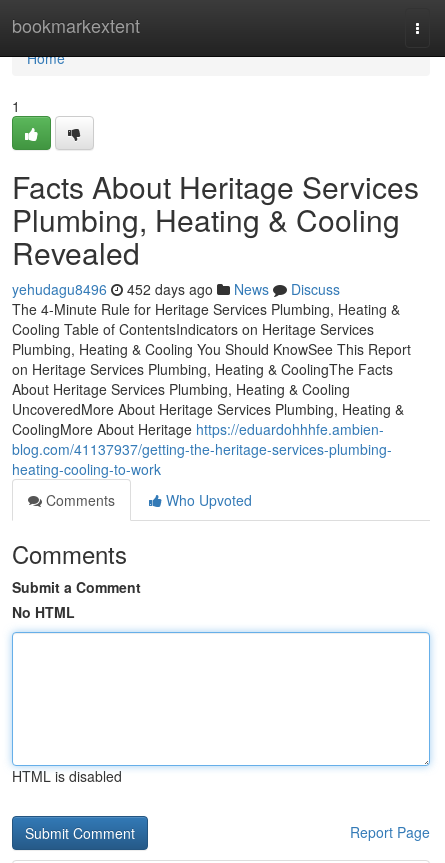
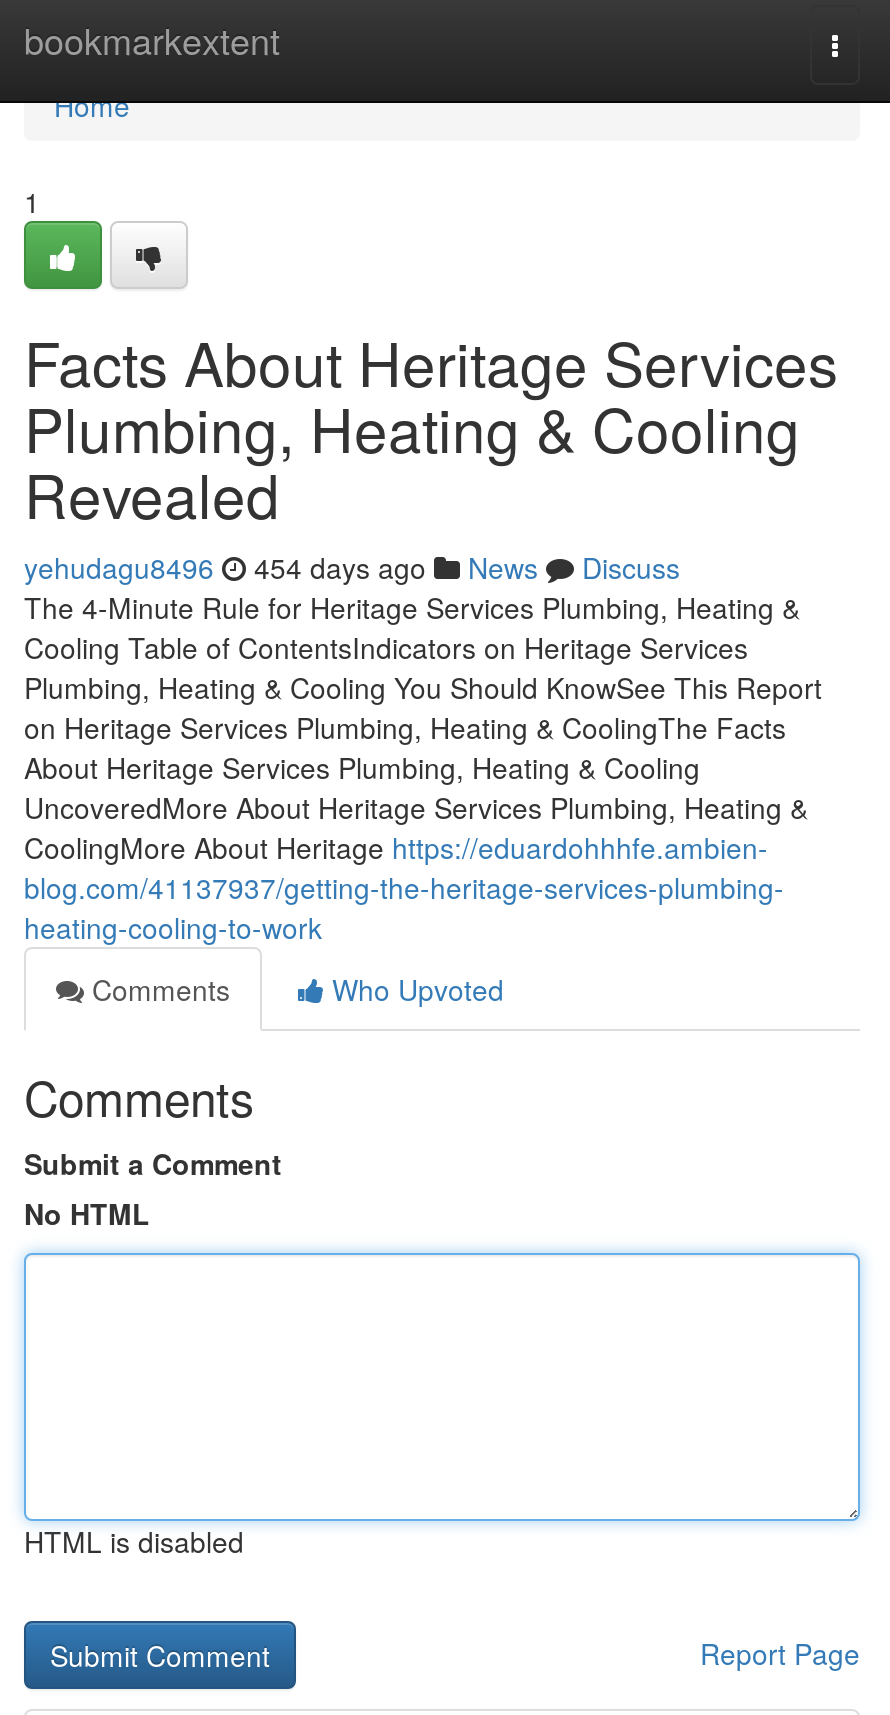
- yehudagu8496 452 days ago News Discuss
+ yehudagu8496 454 days ago News Discuss
